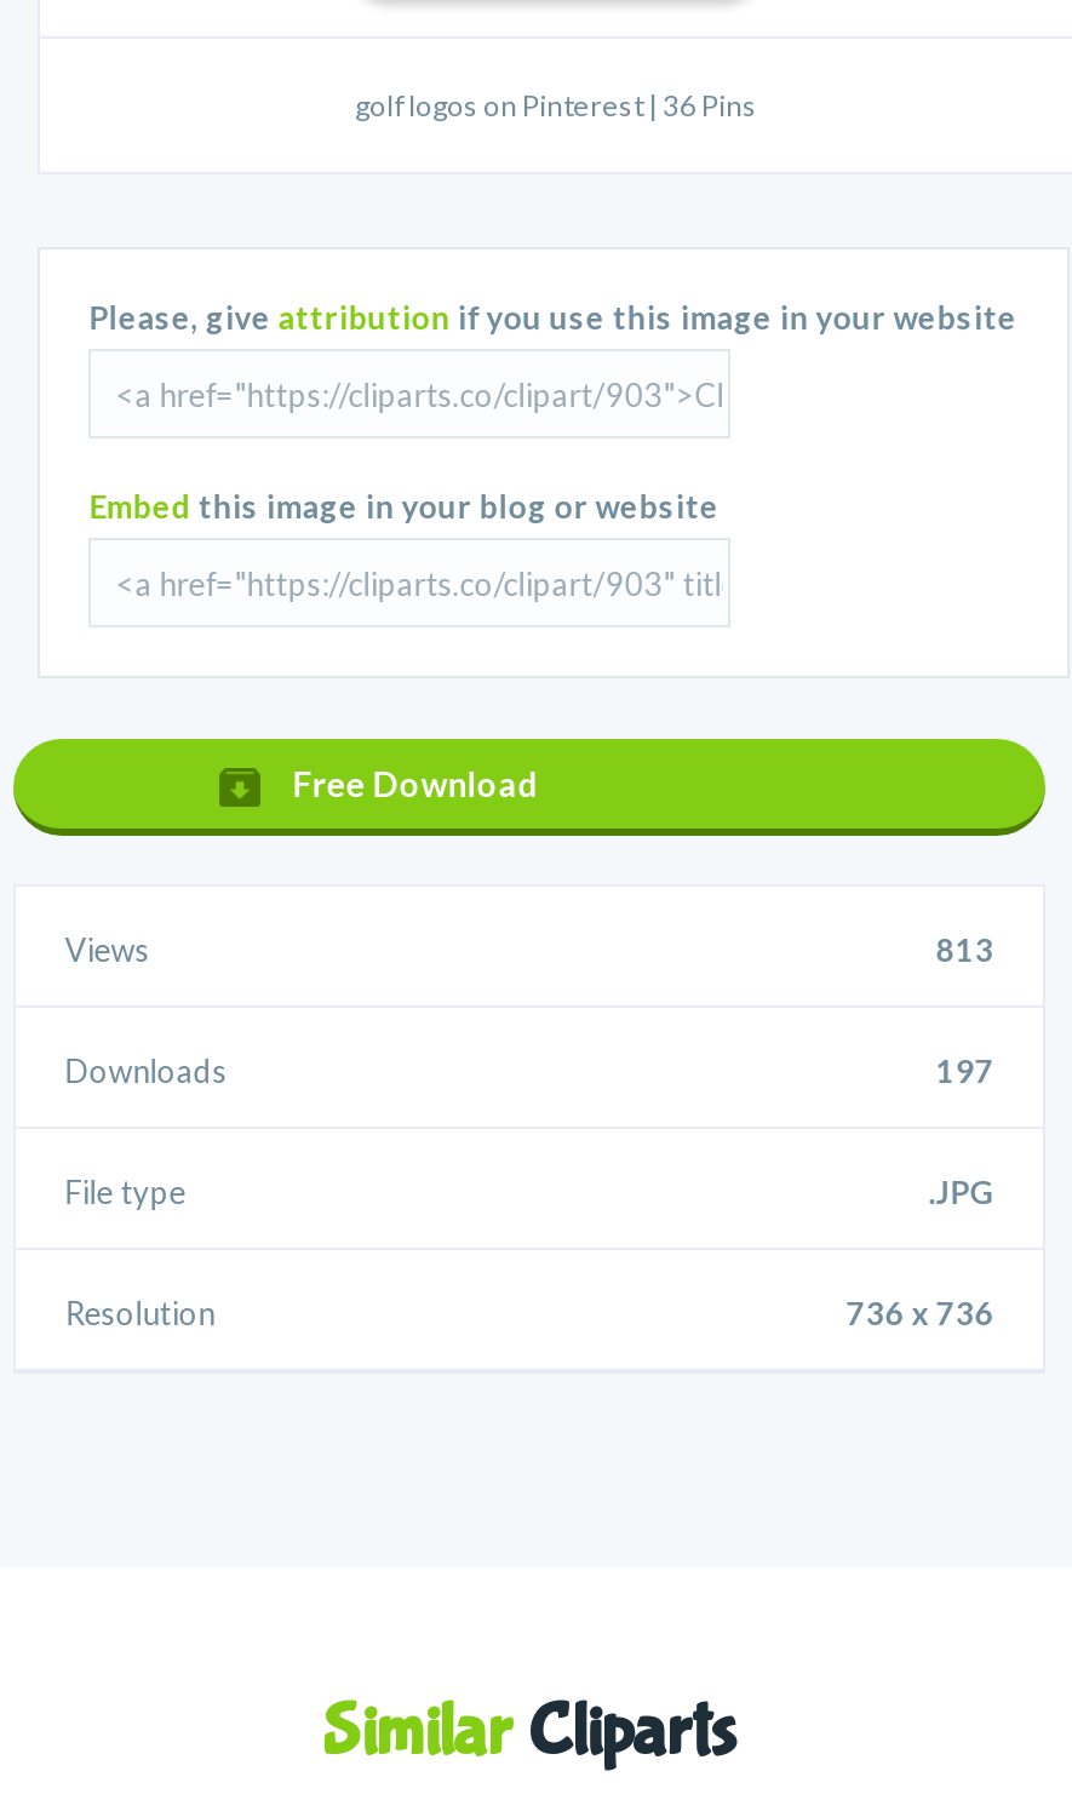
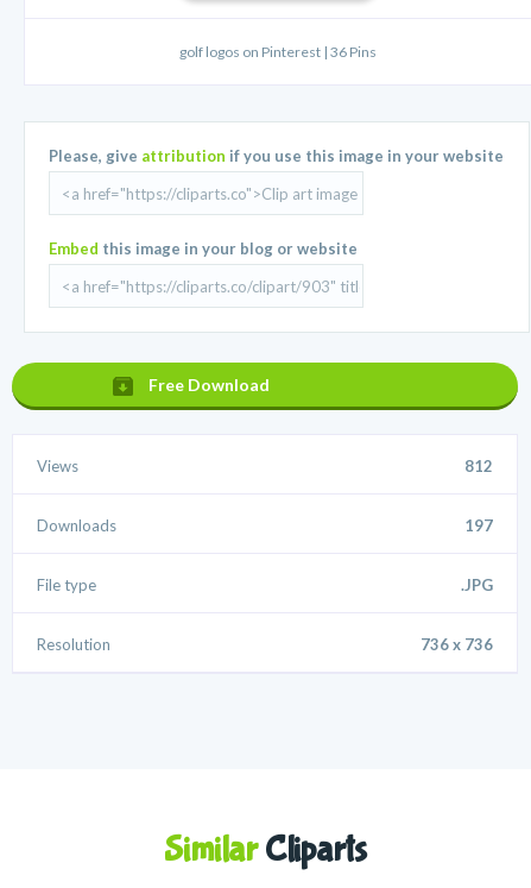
- 813
+ 812
